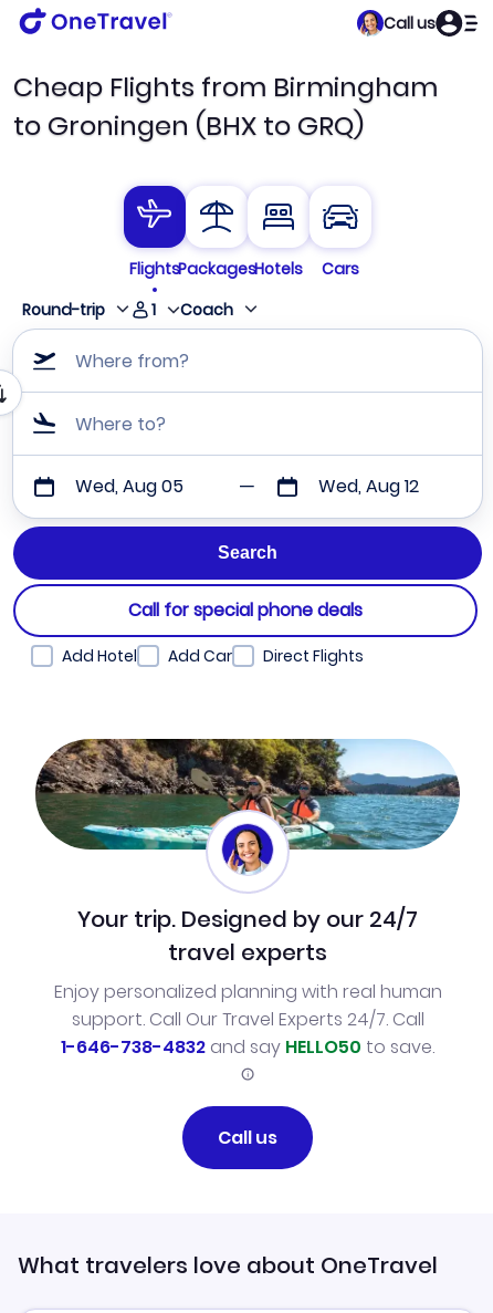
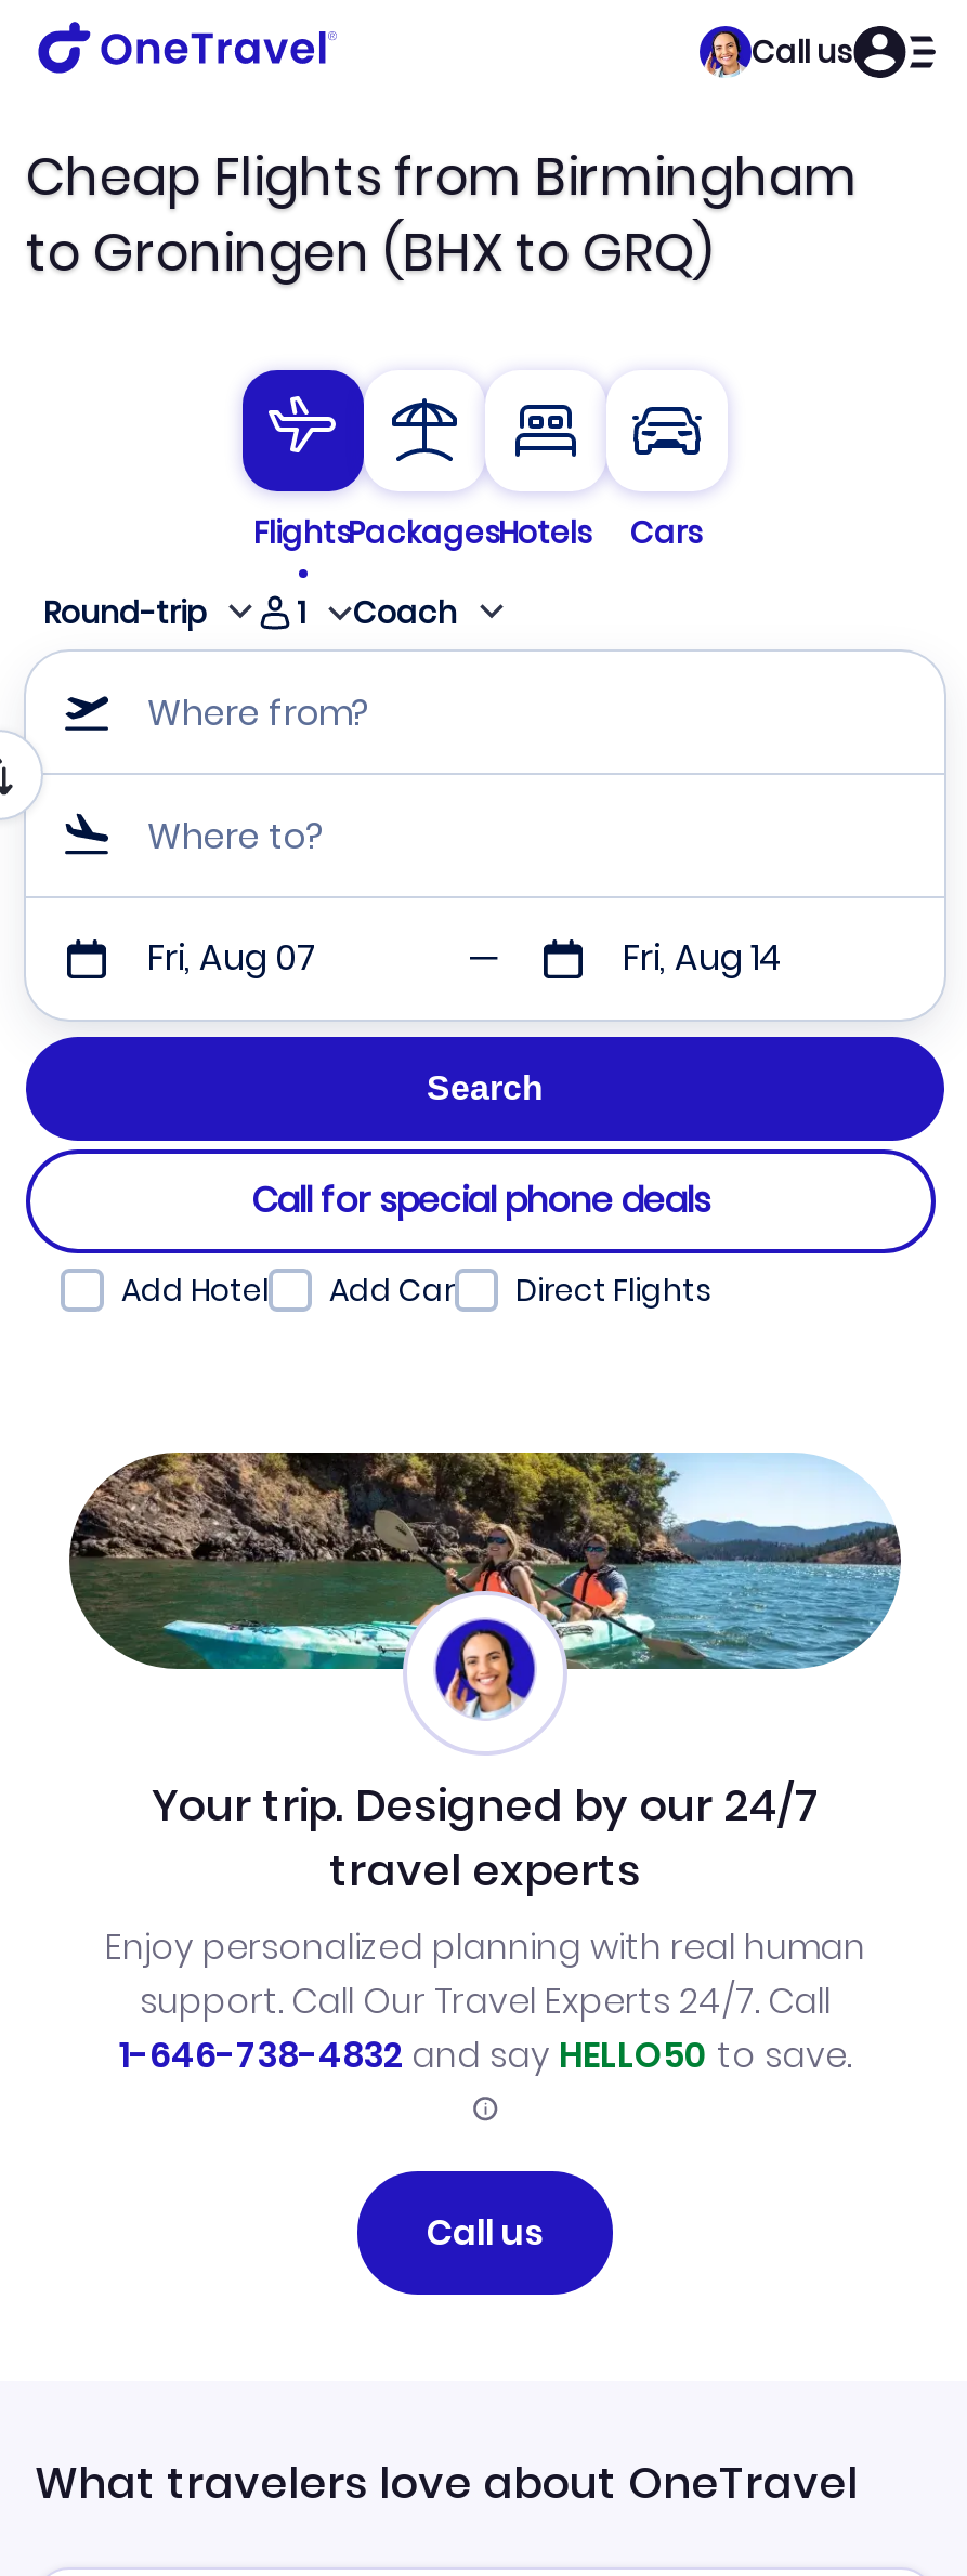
- Wed, Aug 05
+ Fri, Aug 07

- Wed, Aug 12
+ Fri, Aug 14
